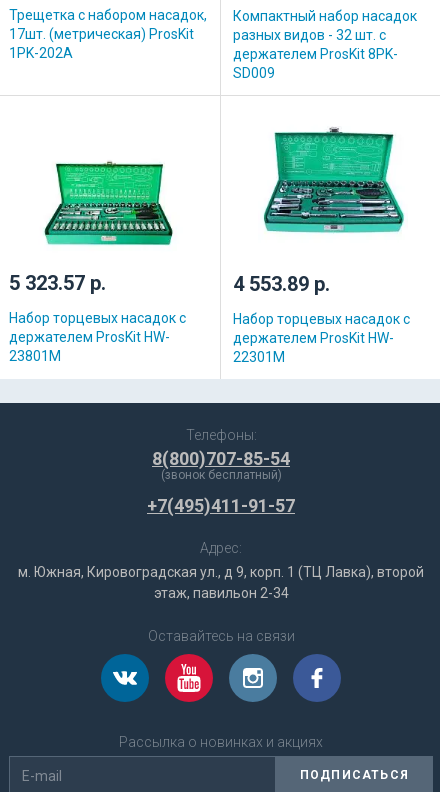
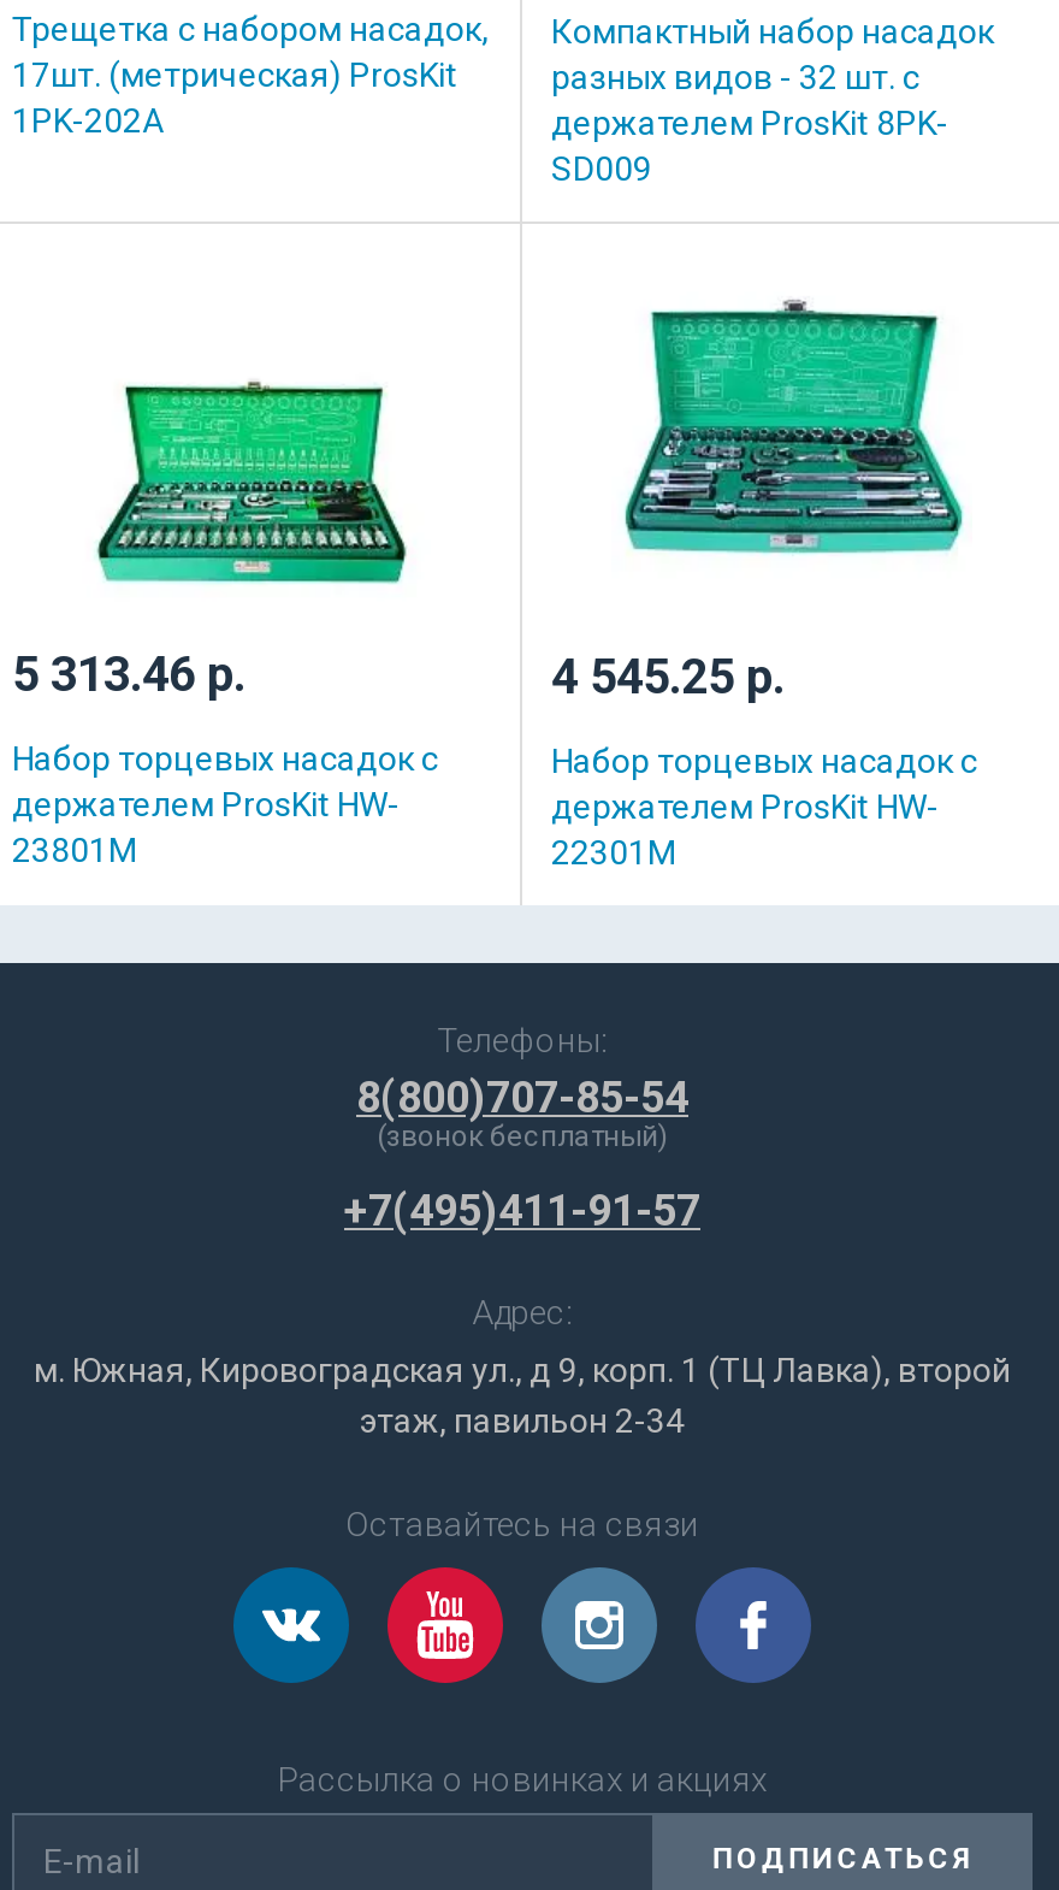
- 5 323.57 р.
+ 5 313.46 р.

- 4 553.89 р.
+ 4 545.25 р.
